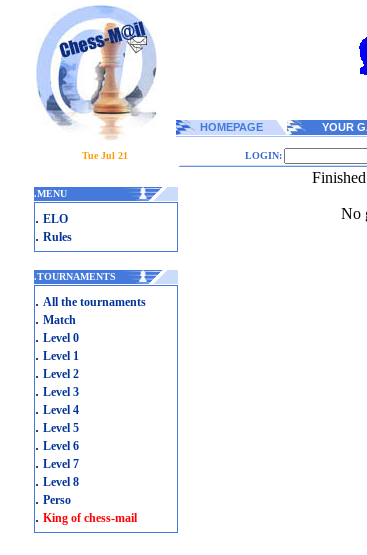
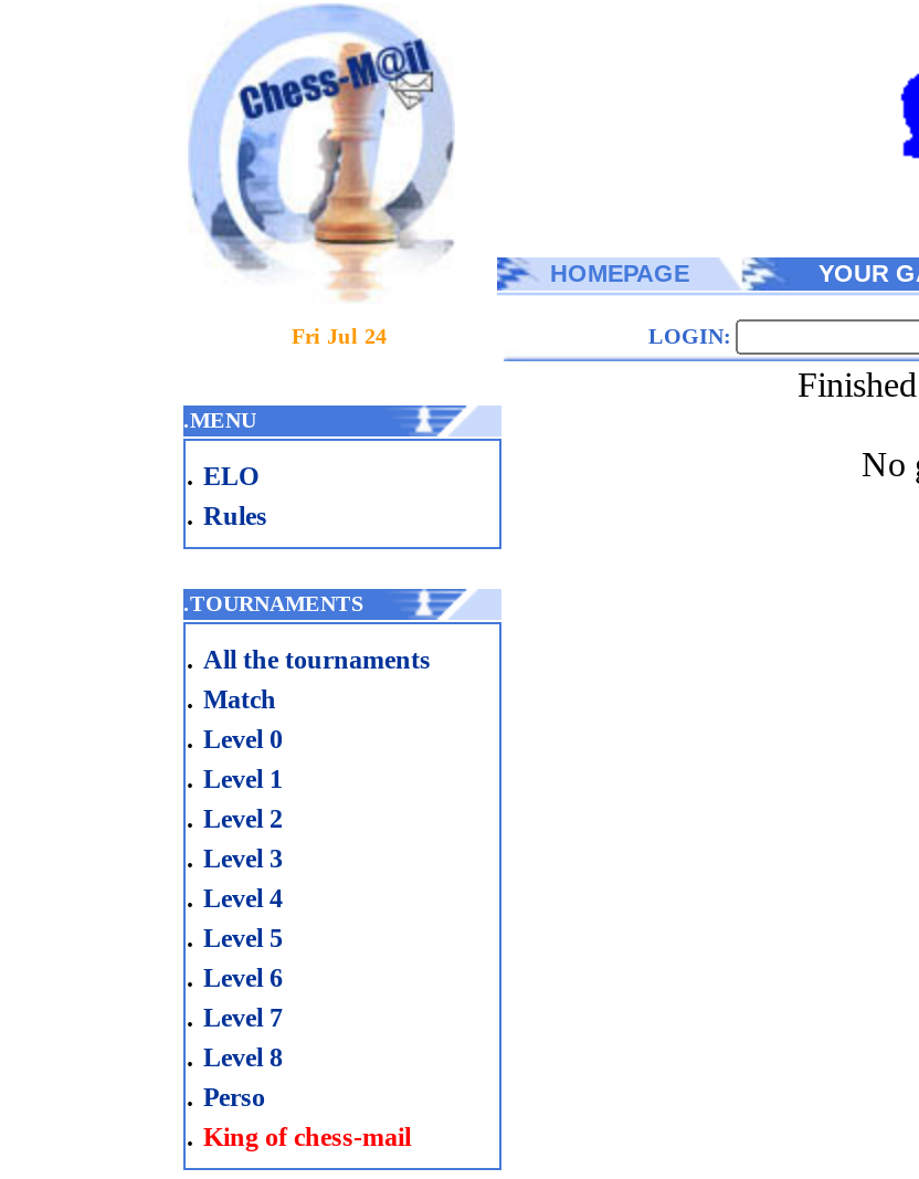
- Tue Jul 21
+ Fri Jul 24
